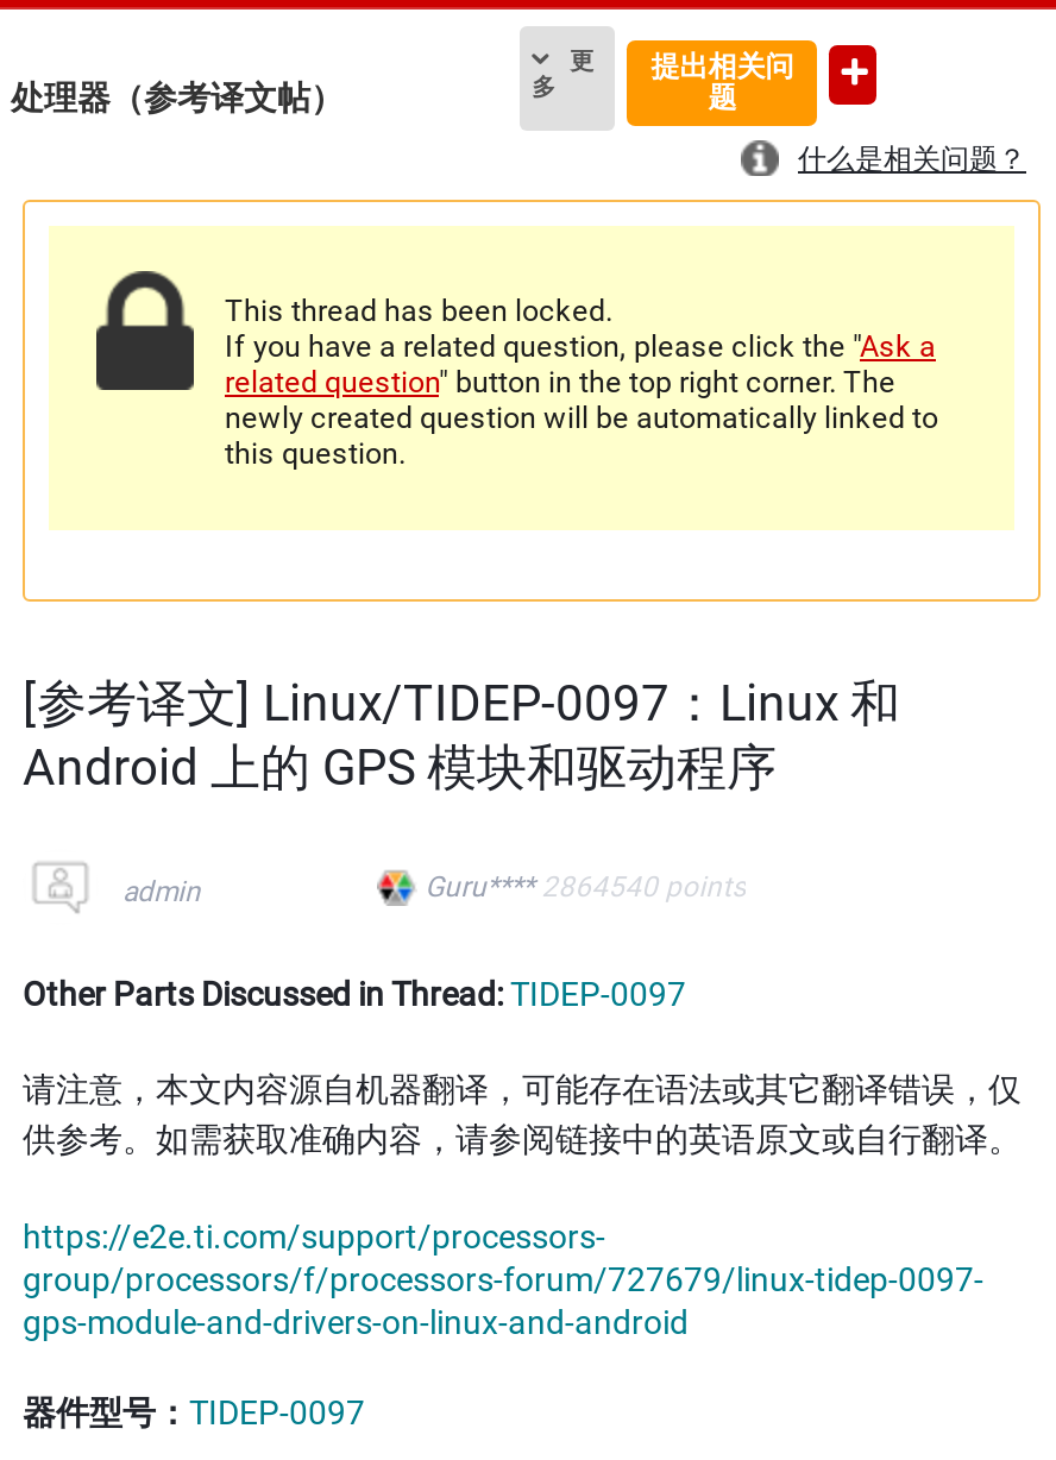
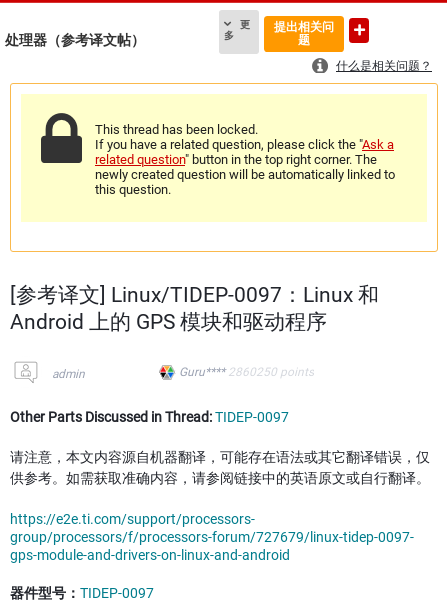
- Guru**** 2864540 points
+ Guru**** 2860250 points
